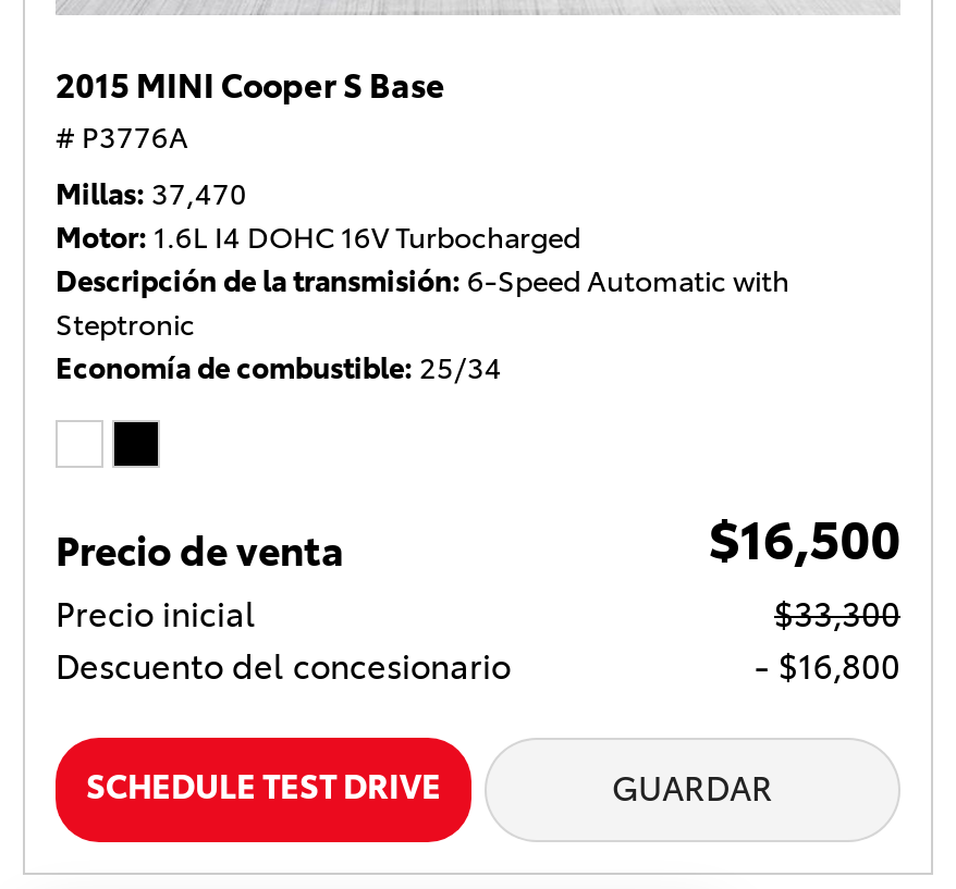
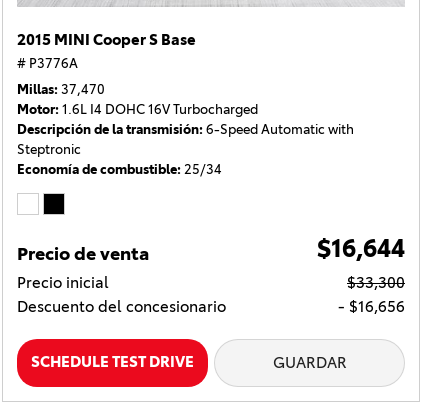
- $16,500
+ $16,644

- - $16,800
+ - $16,656
